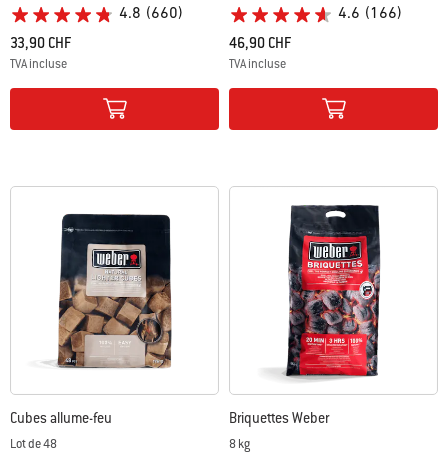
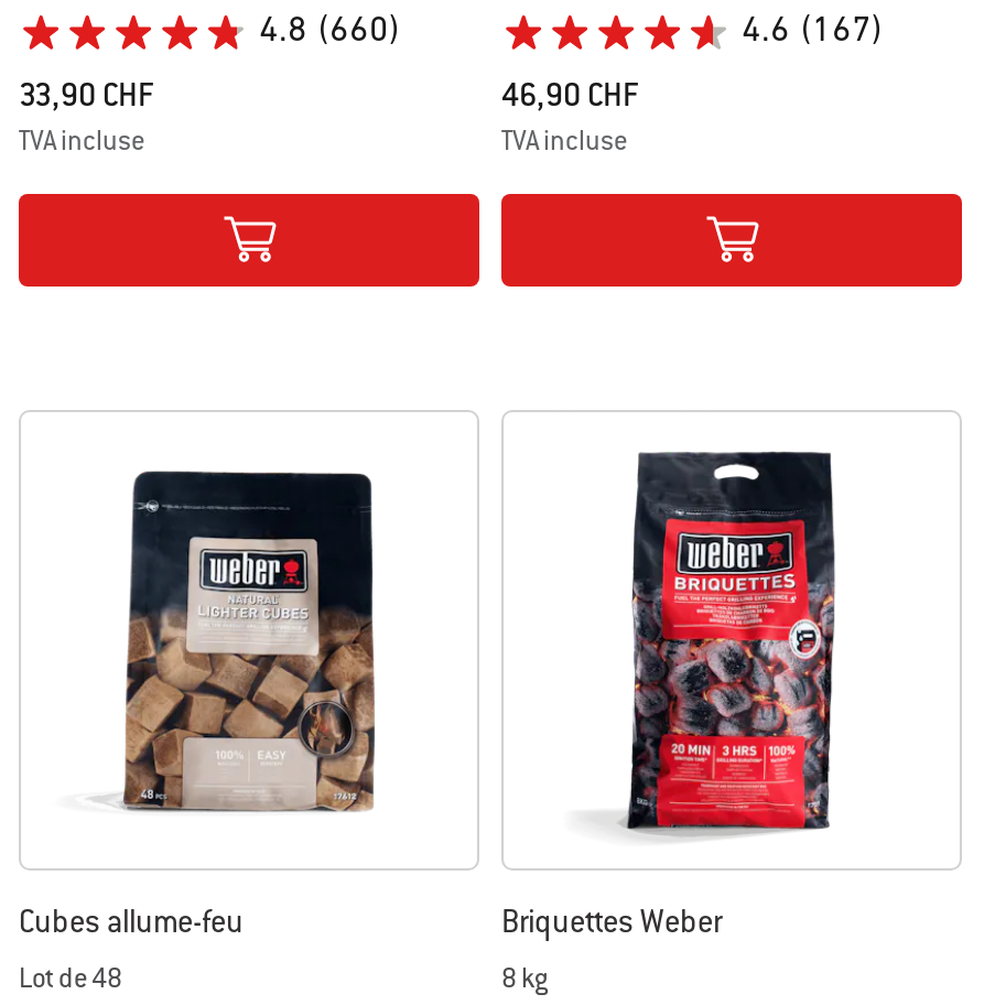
- 4.6 (166)
+ 4.6 (167)
